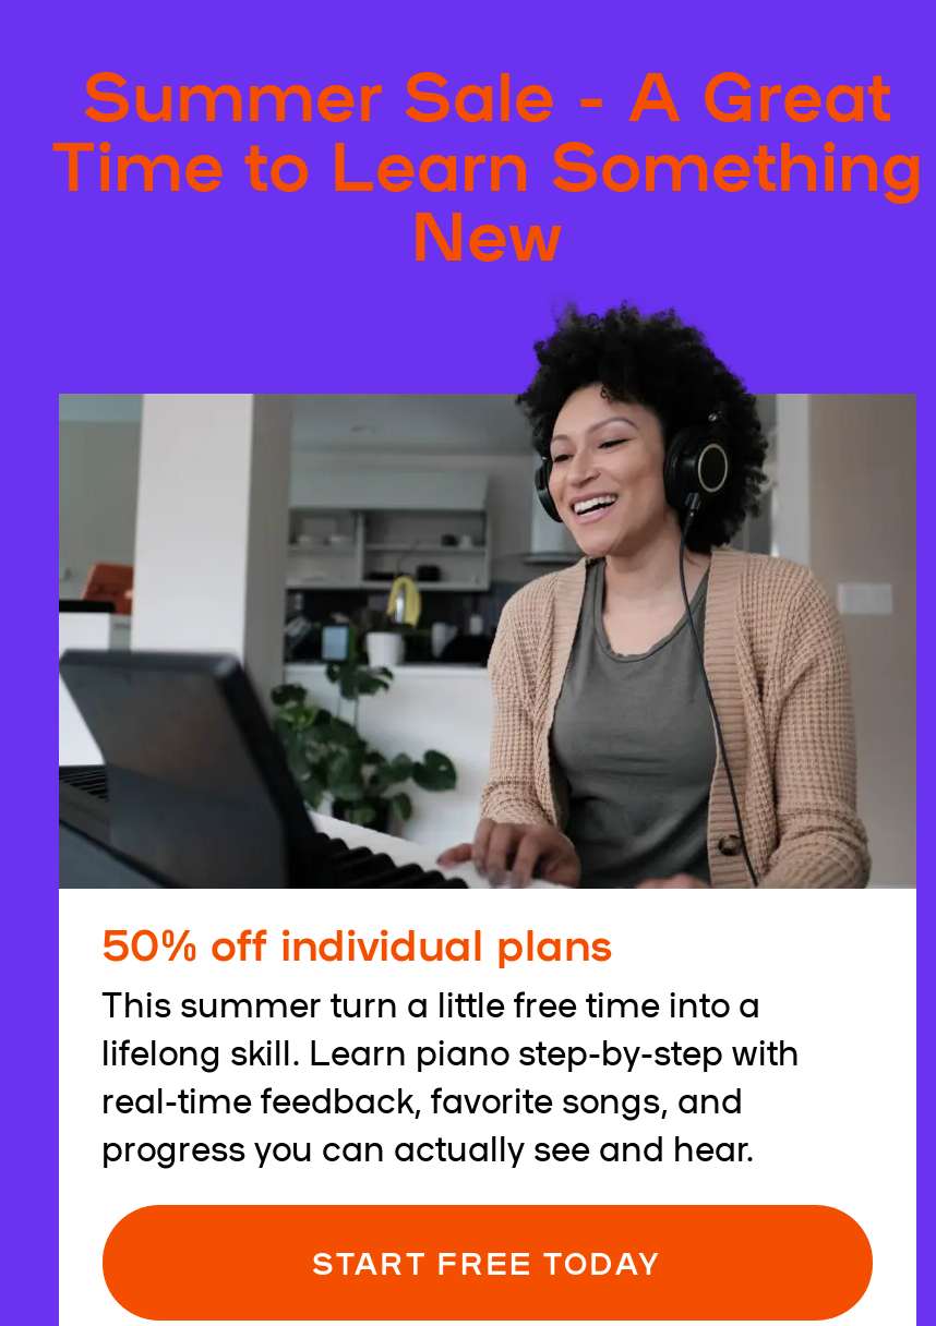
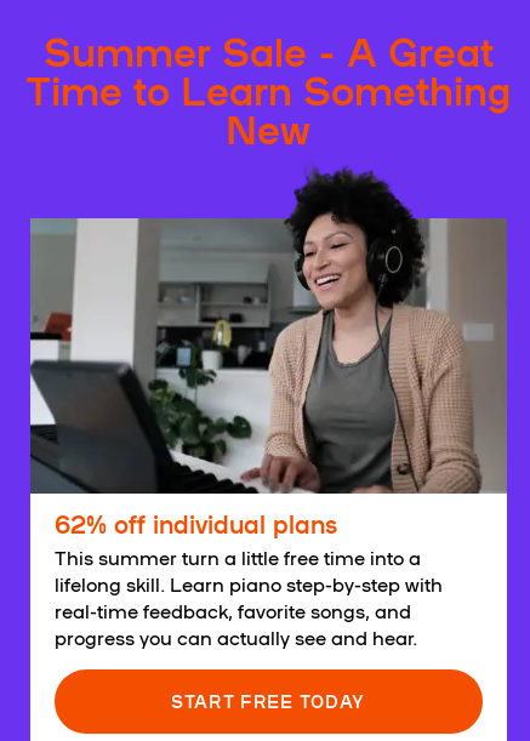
- 50% off individual plans
+ 62% off individual plans
